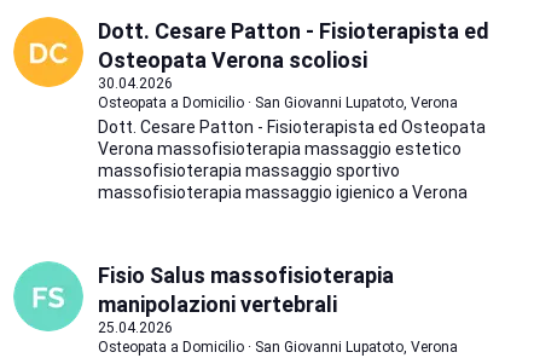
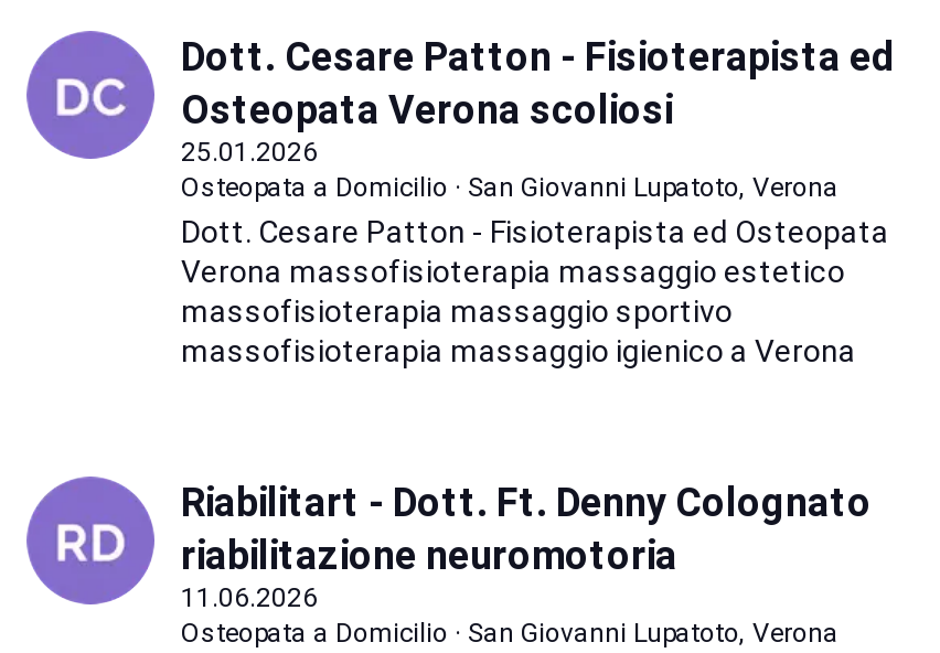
- [image]
- 30.04.2026
+ [image]
+ 25.01.2026

- [image]
- Fisio Salus massofisioterapia
- manipolazioni vertebrali
- 25.04.2026
+ [image]
+ Riabilitart - Dott. Ft. Denny Colognato
+ riabilitazione neuromotoria
+ 11.06.2026
